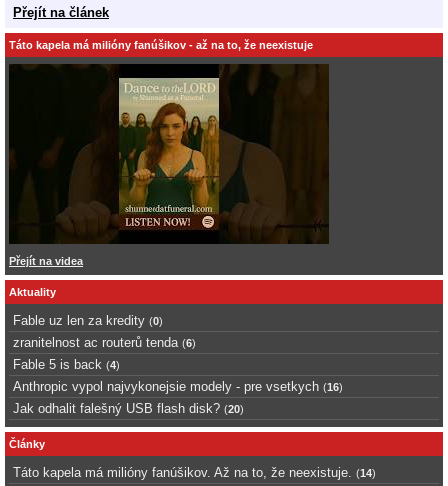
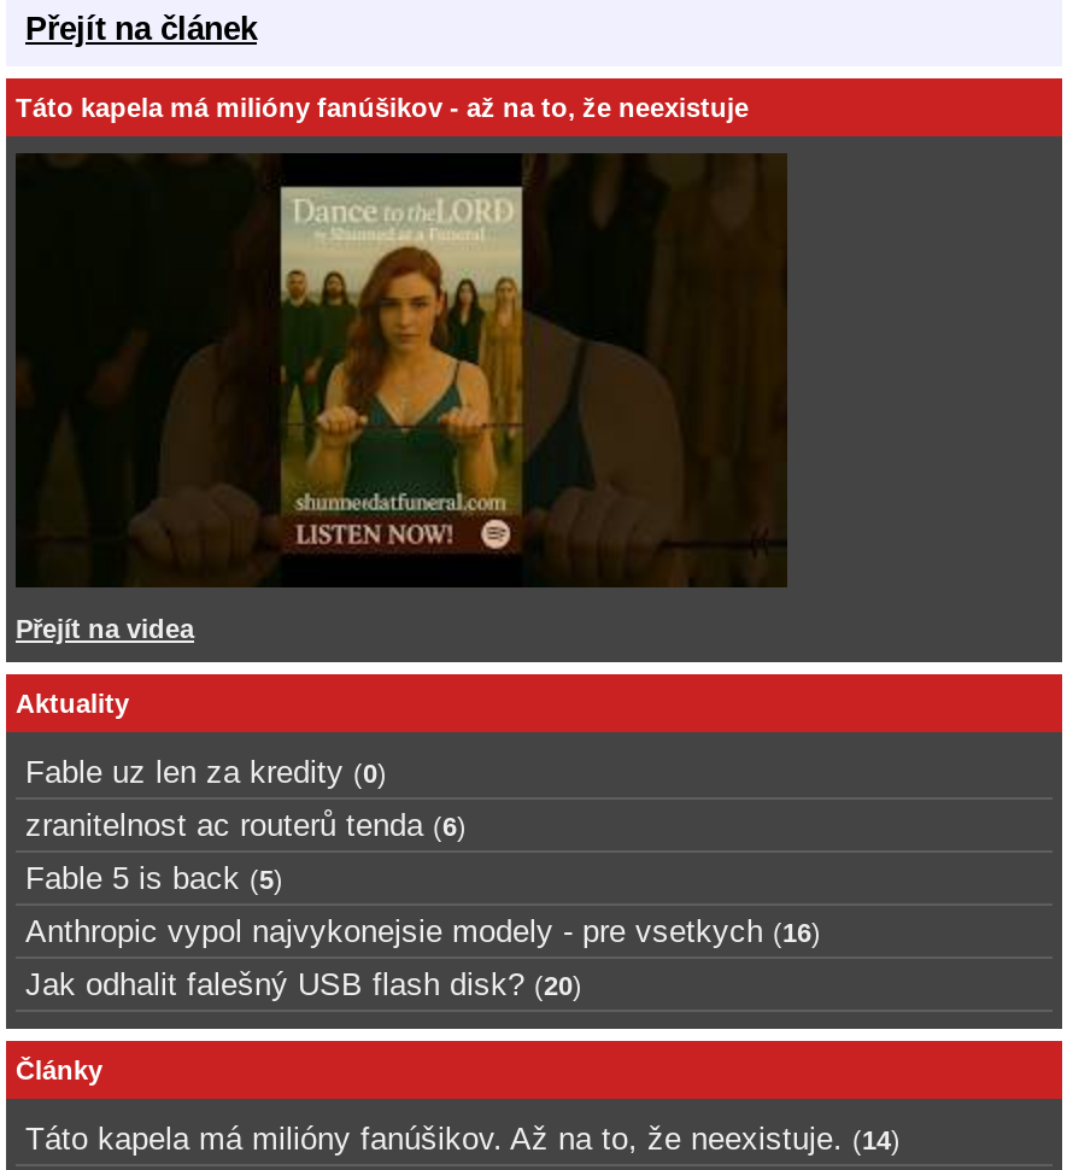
- Fable 5 is back (4)
+ Fable 5 is back (5)
